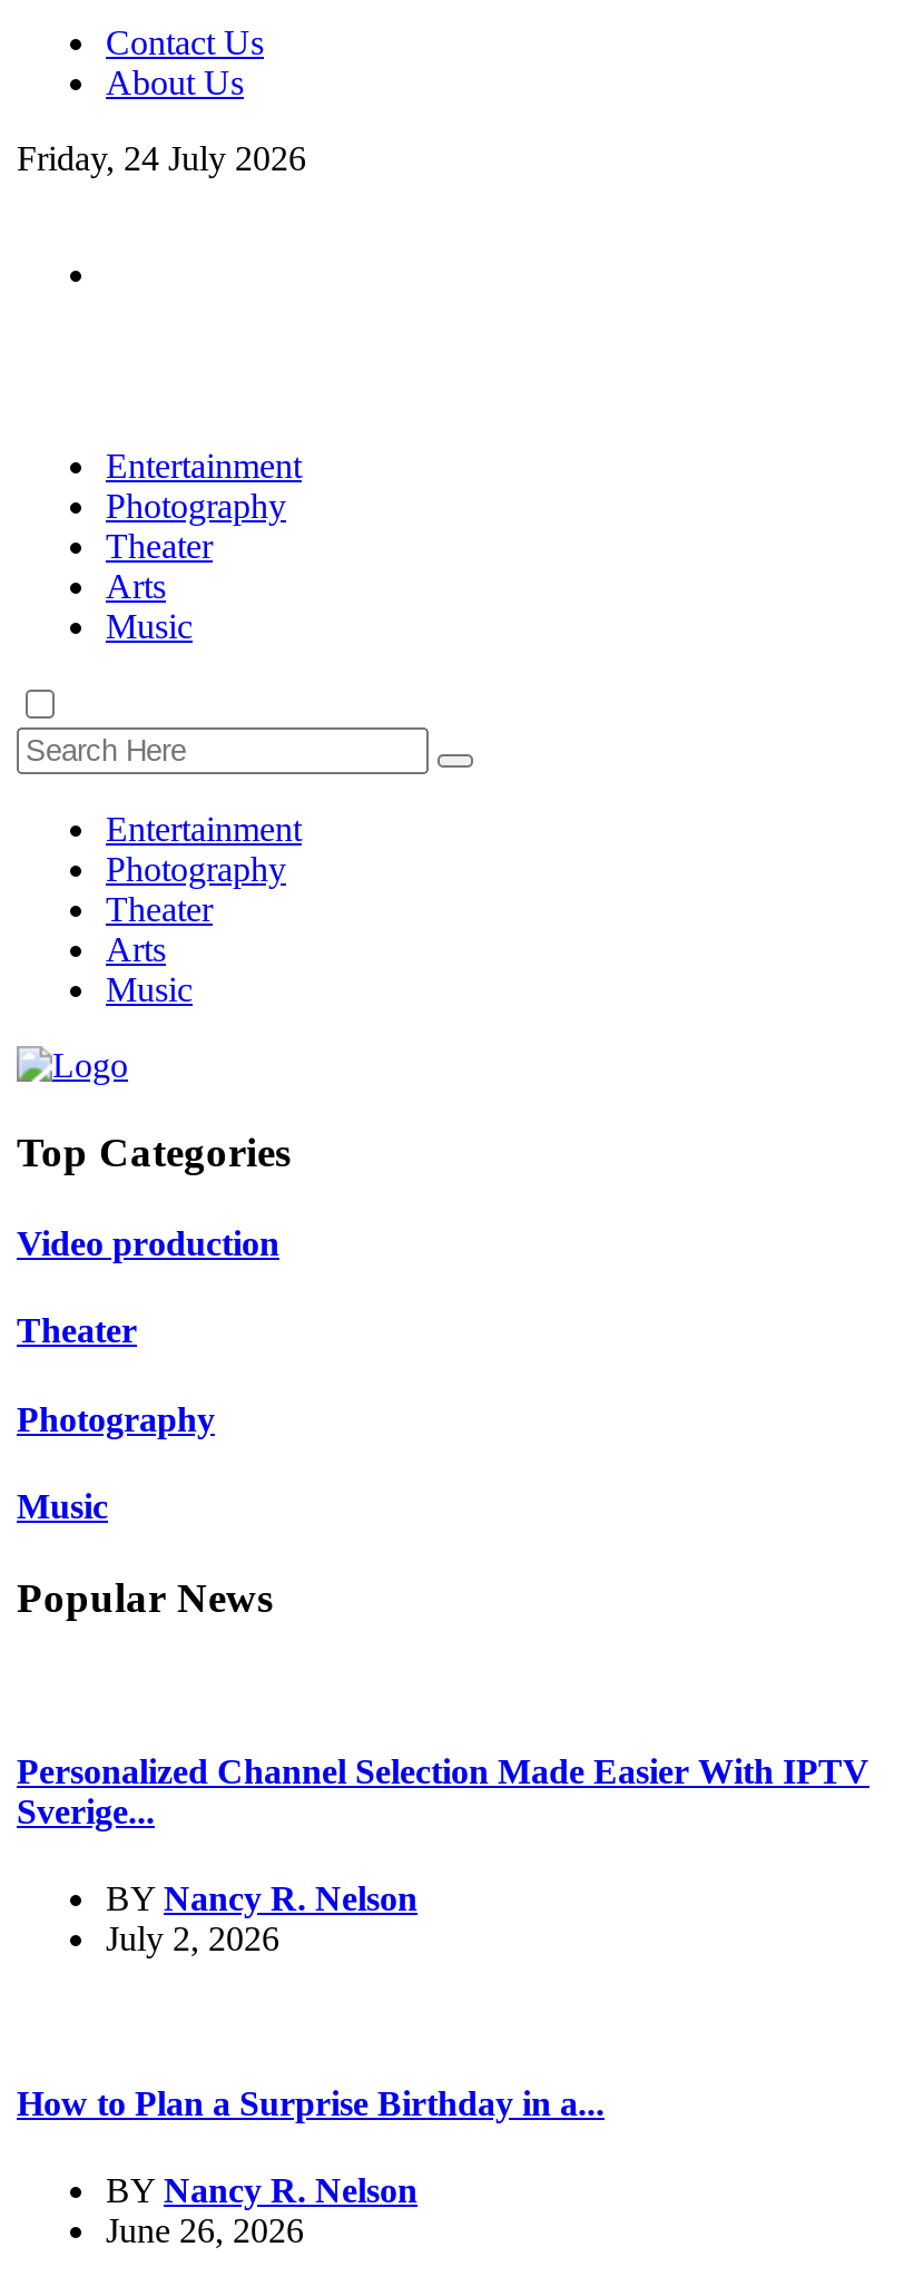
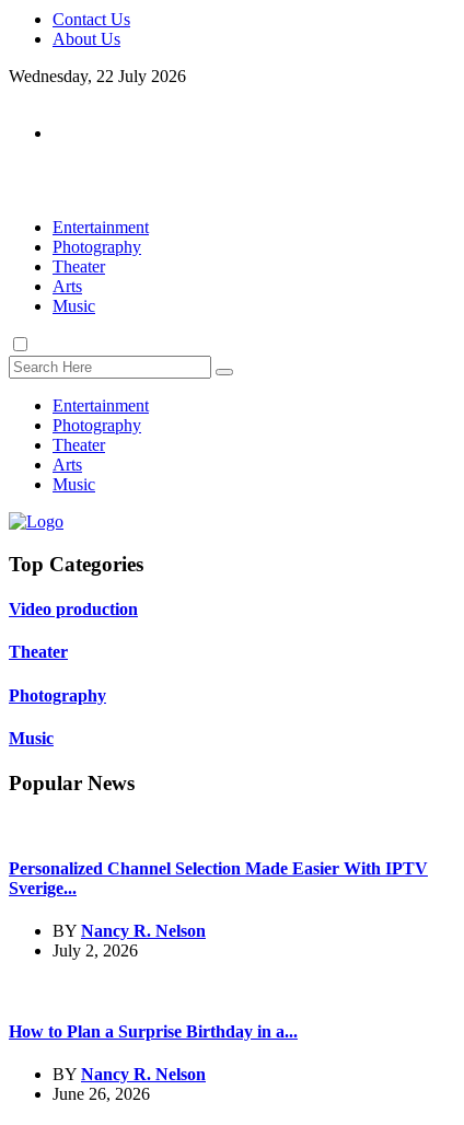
- Friday, 24 July 2026
+ Wednesday, 22 July 2026
